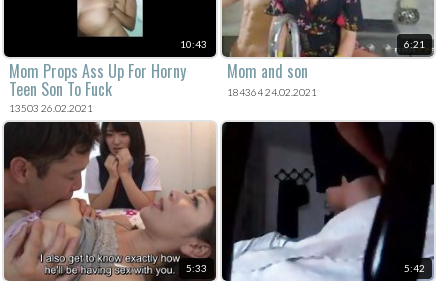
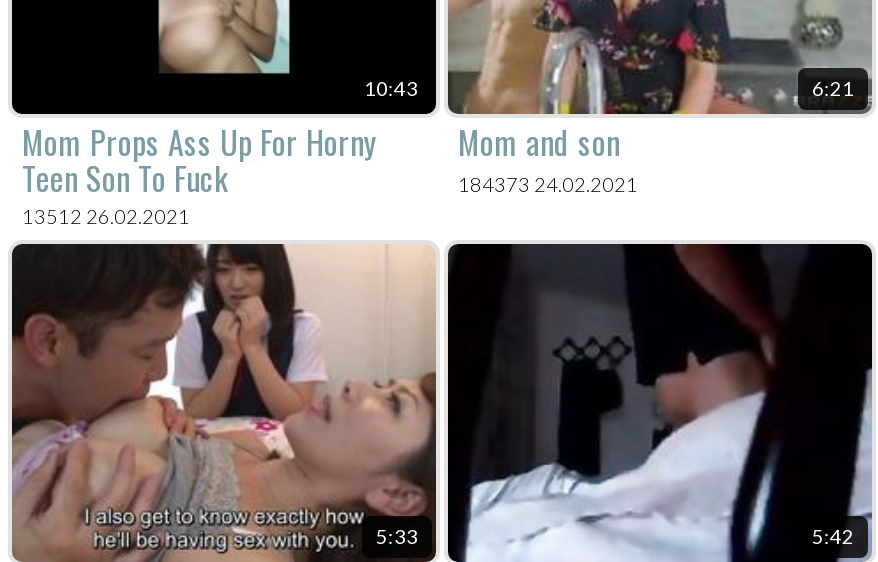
- 184364 24.02.2021
+ 184373 24.02.2021

- 13503 26.02.2021
+ 13512 26.02.2021
